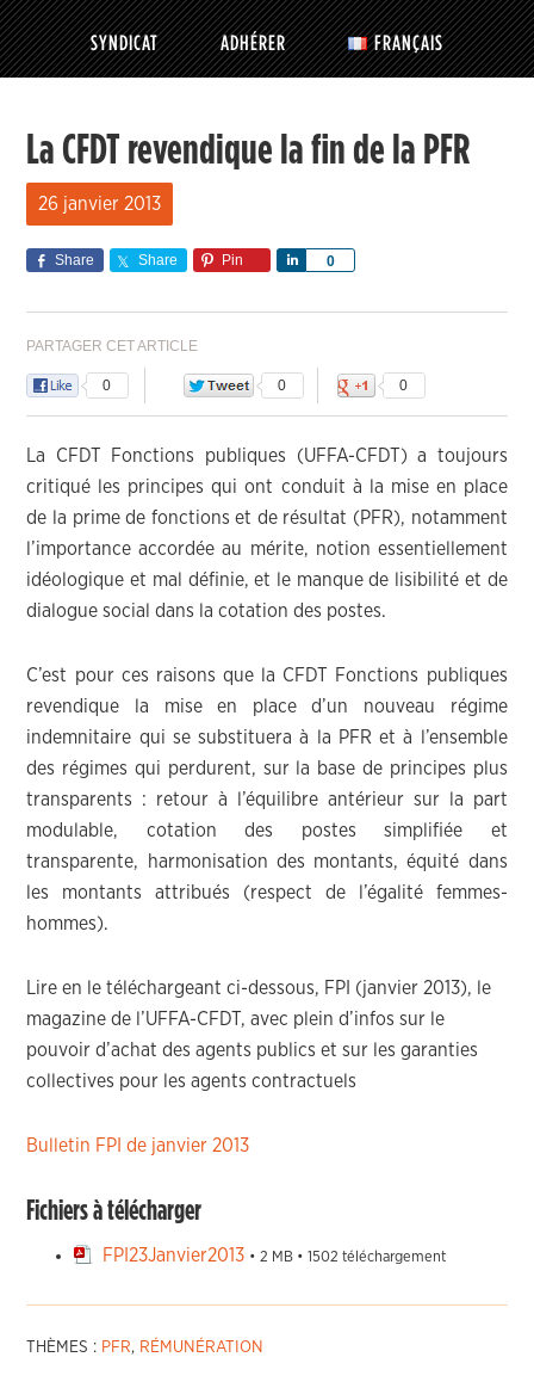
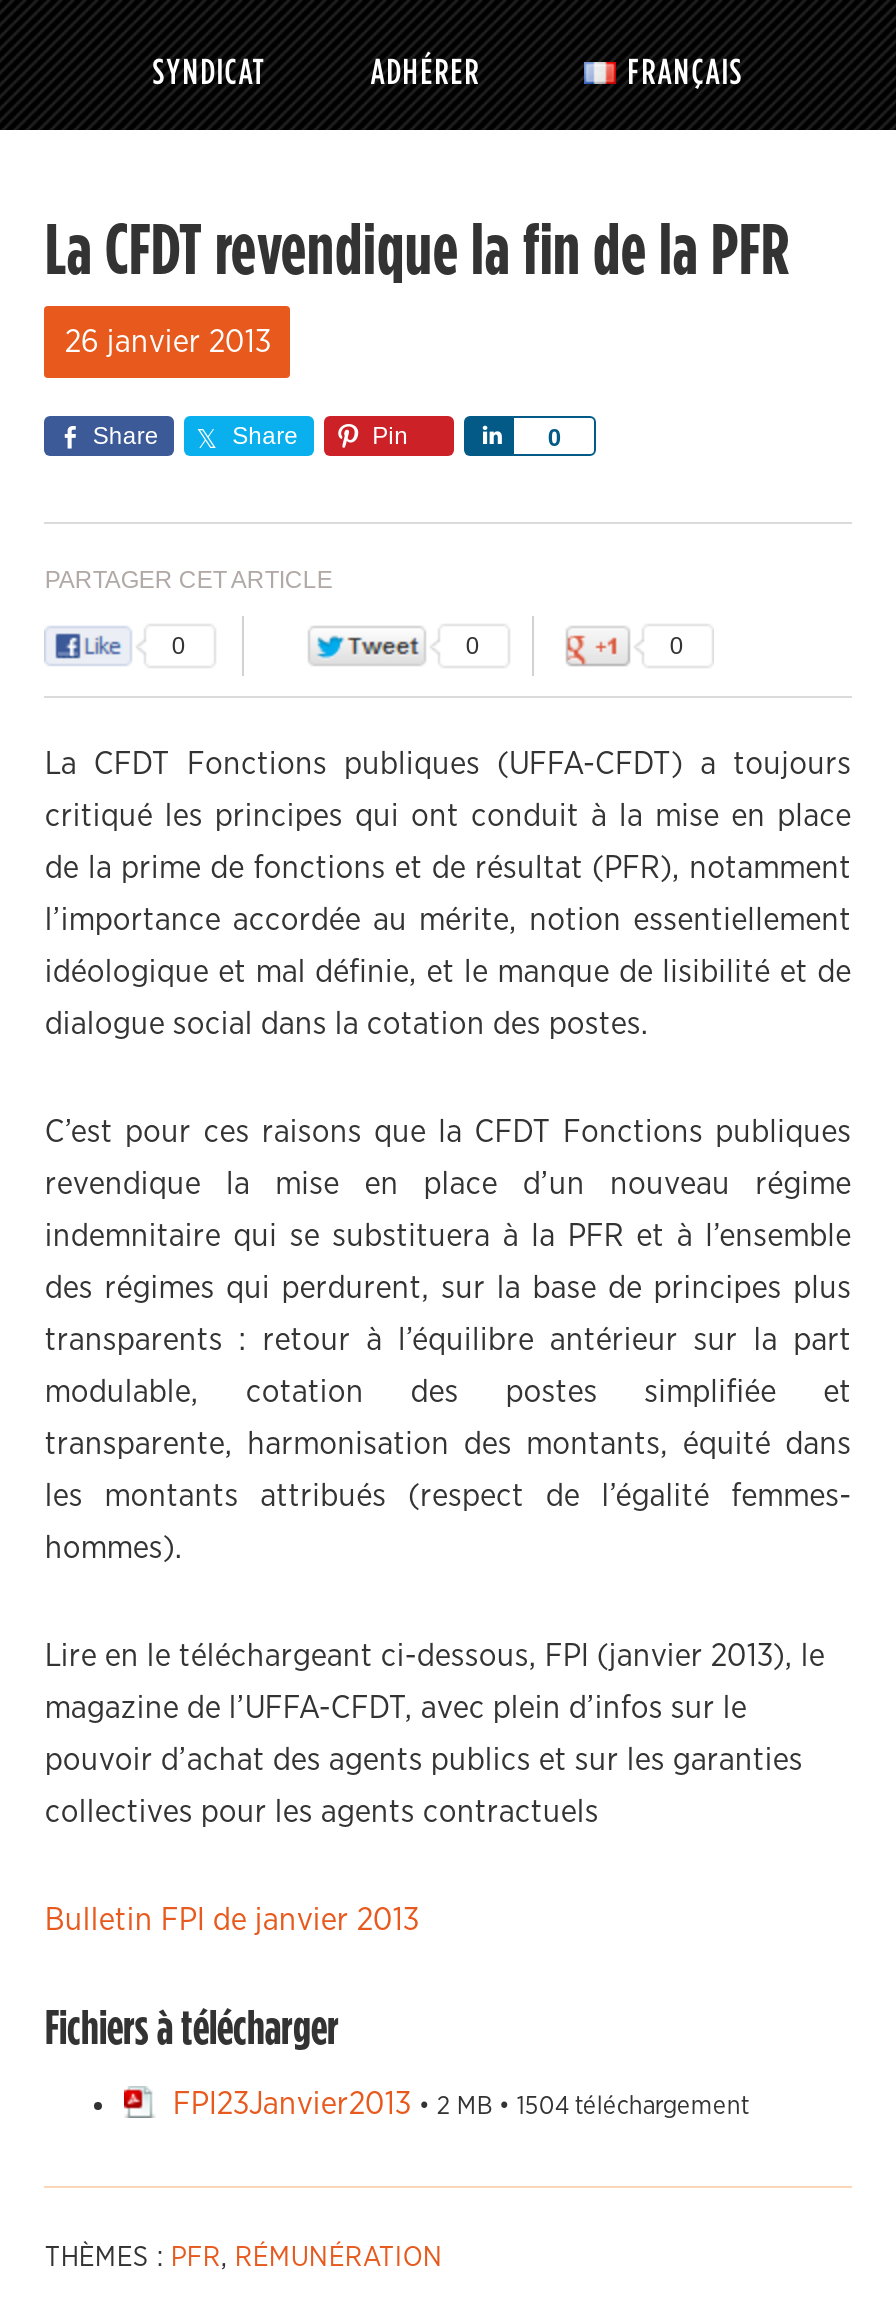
- FPI23Janvier2013 • 2 MB • 1502 téléchargement
+ FPI23Janvier2013 • 2 MB • 1504 téléchargement
